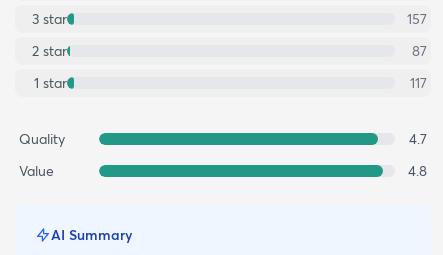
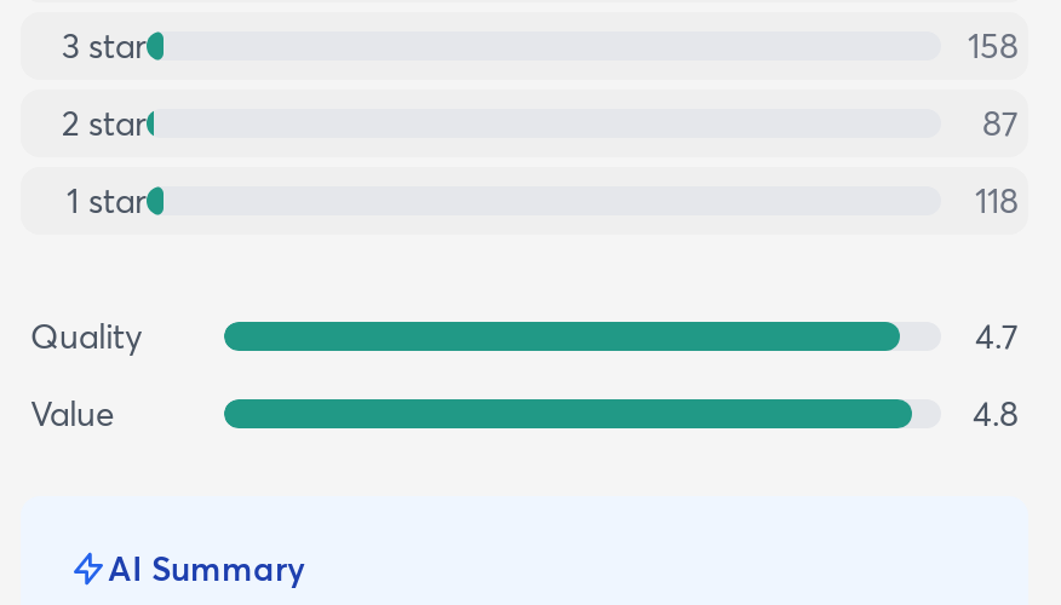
- 157
+ 158

- 117
+ 118
